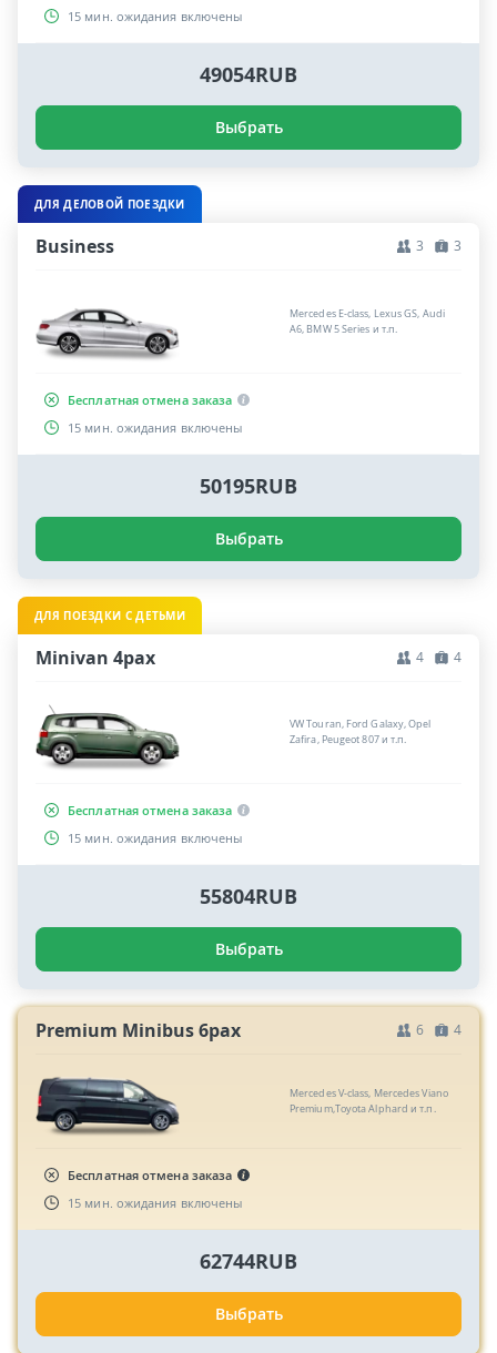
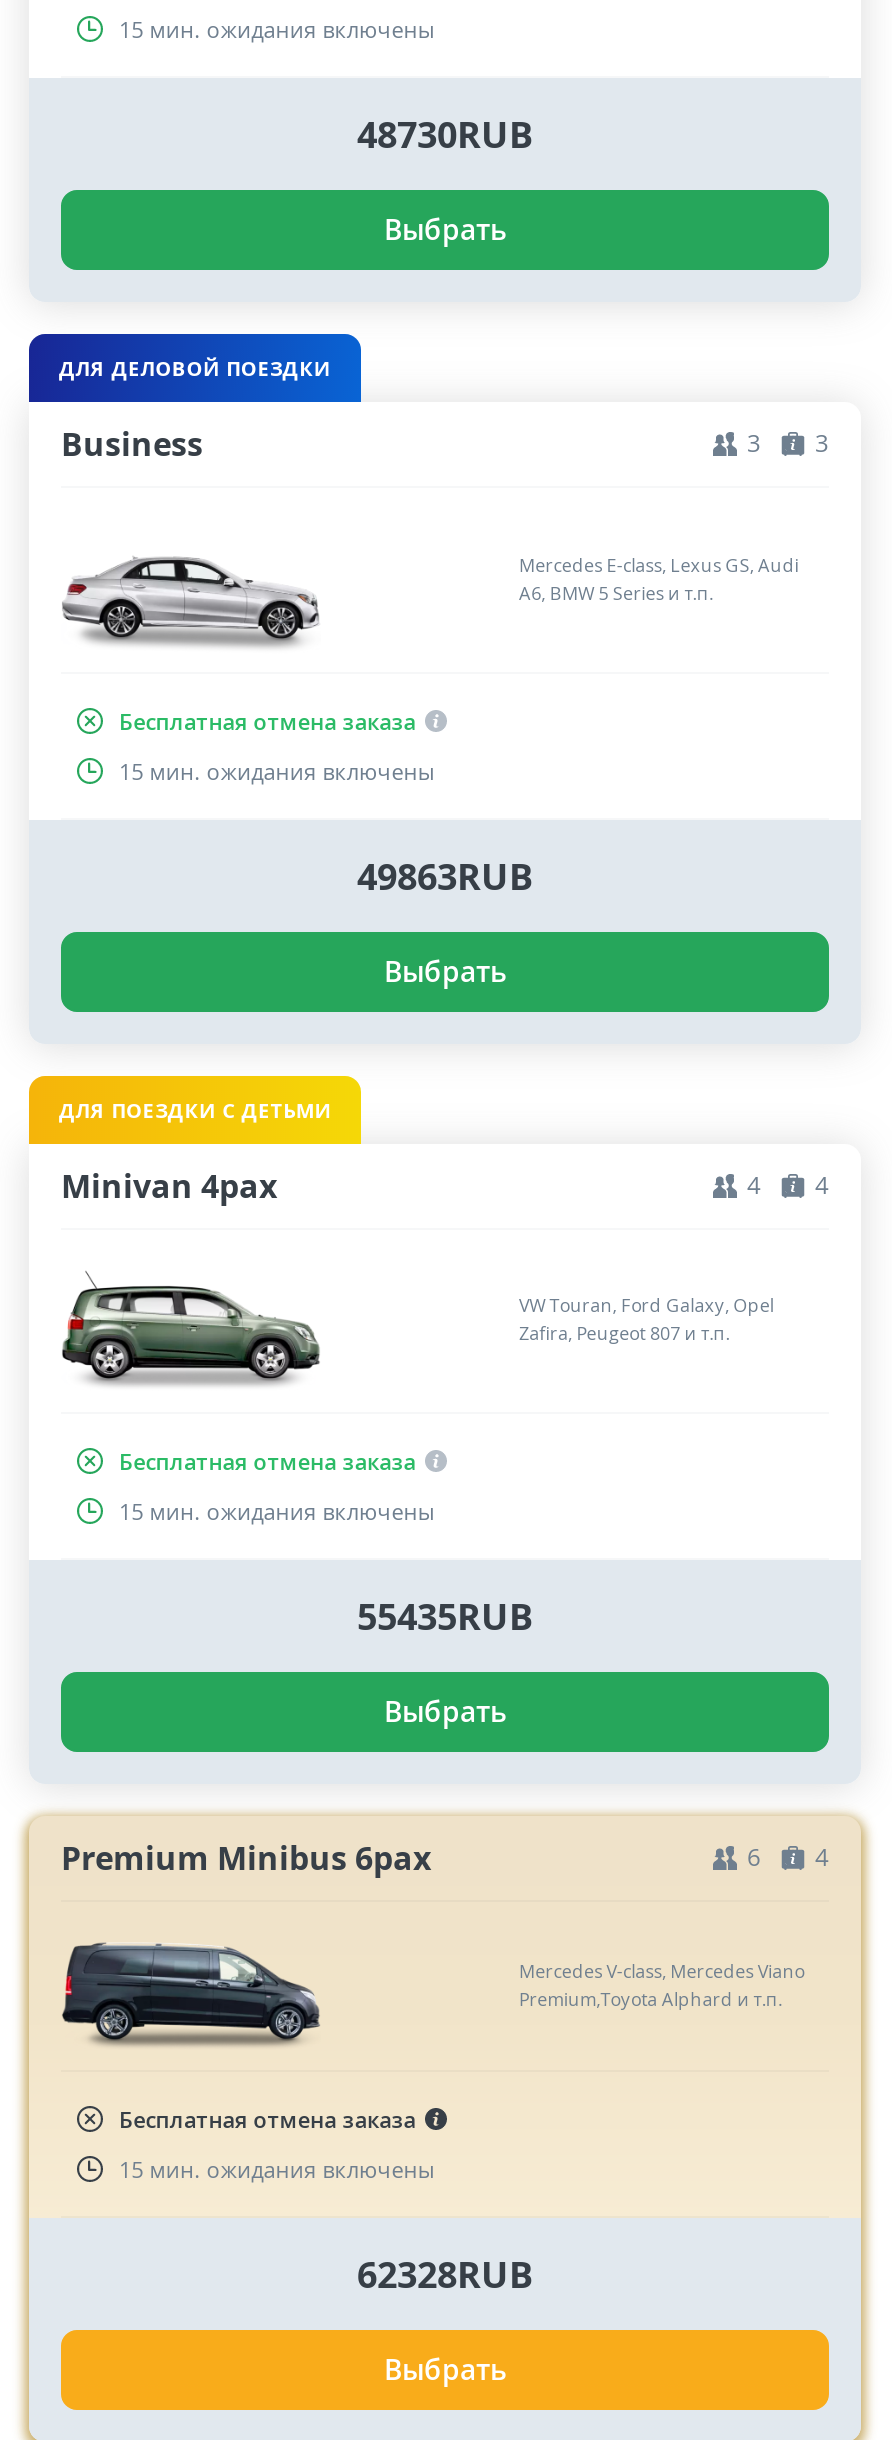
- 49054RUB
+ 48730RUB

- 50195RUB
+ 49863RUB

- 55804RUB
+ 55435RUB

- 62744RUB
+ 62328RUB
